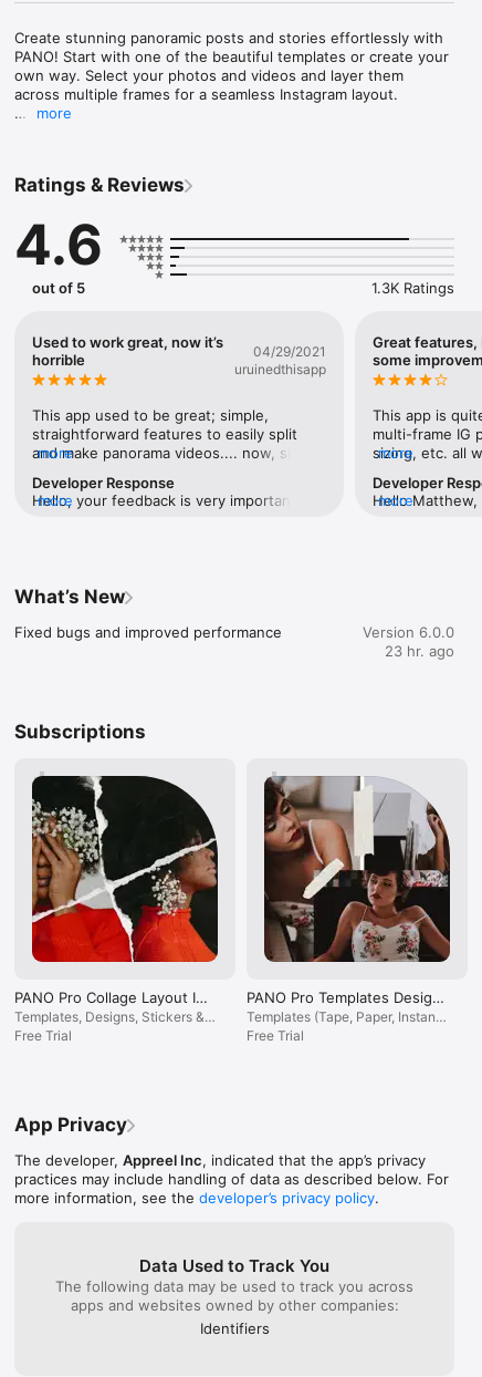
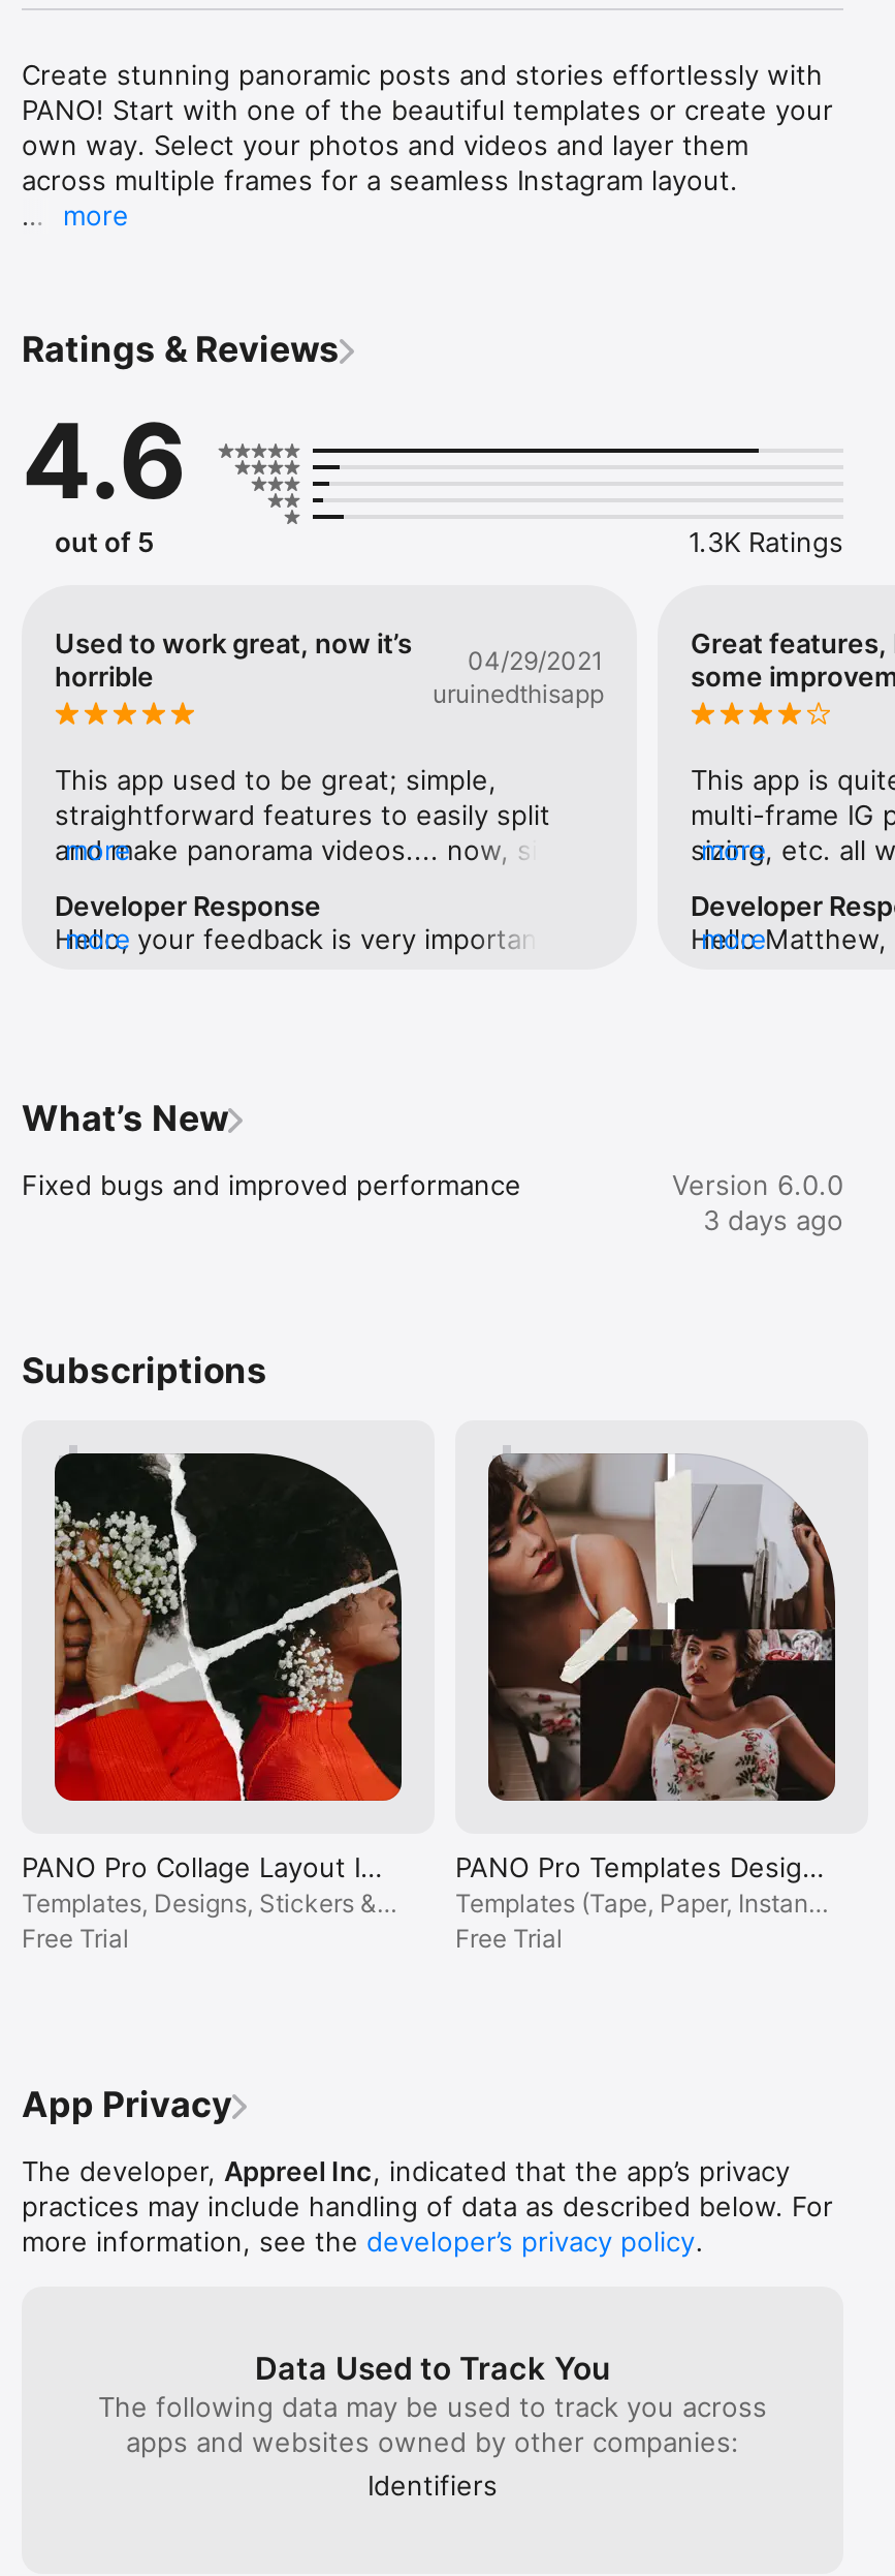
- 23 hr. ago
+ 3 days ago
